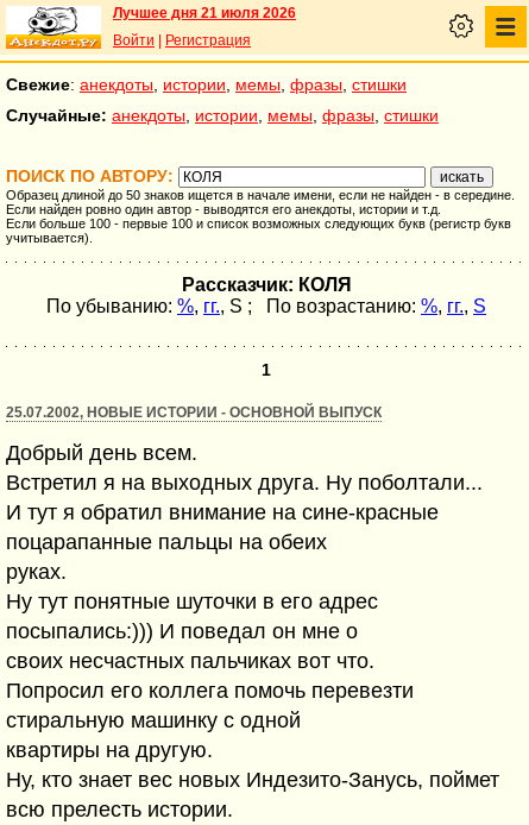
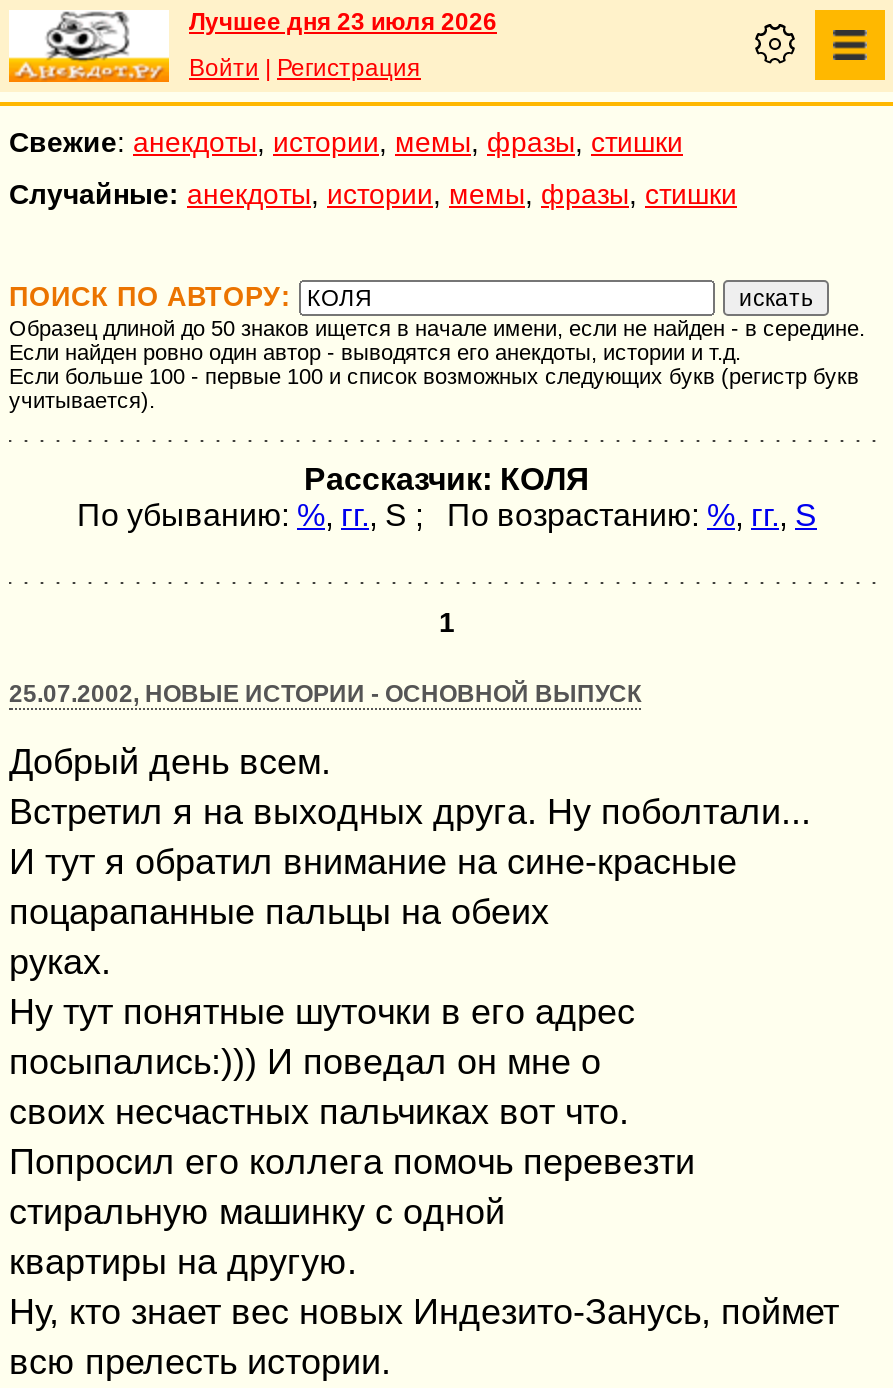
- Лучшее дня 21 июля 2026
+ Лучшее дня 23 июля 2026
